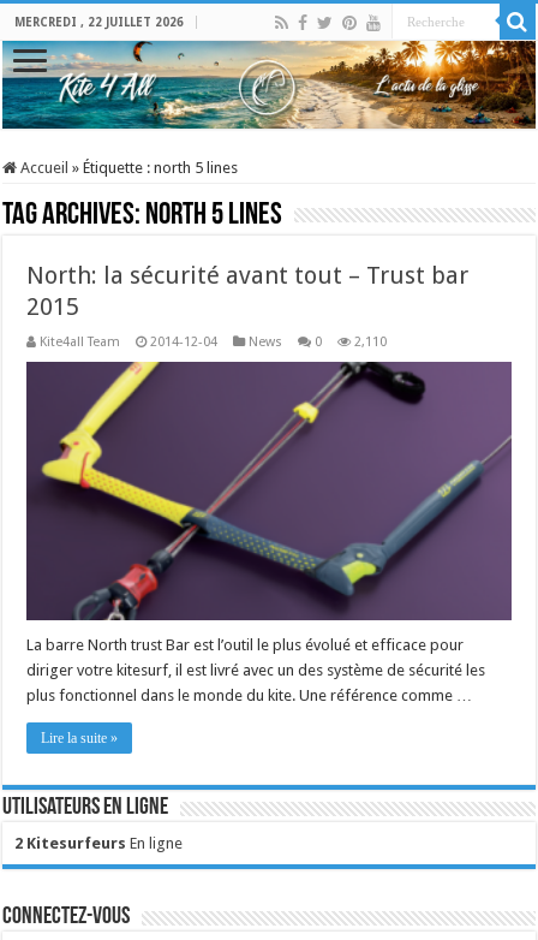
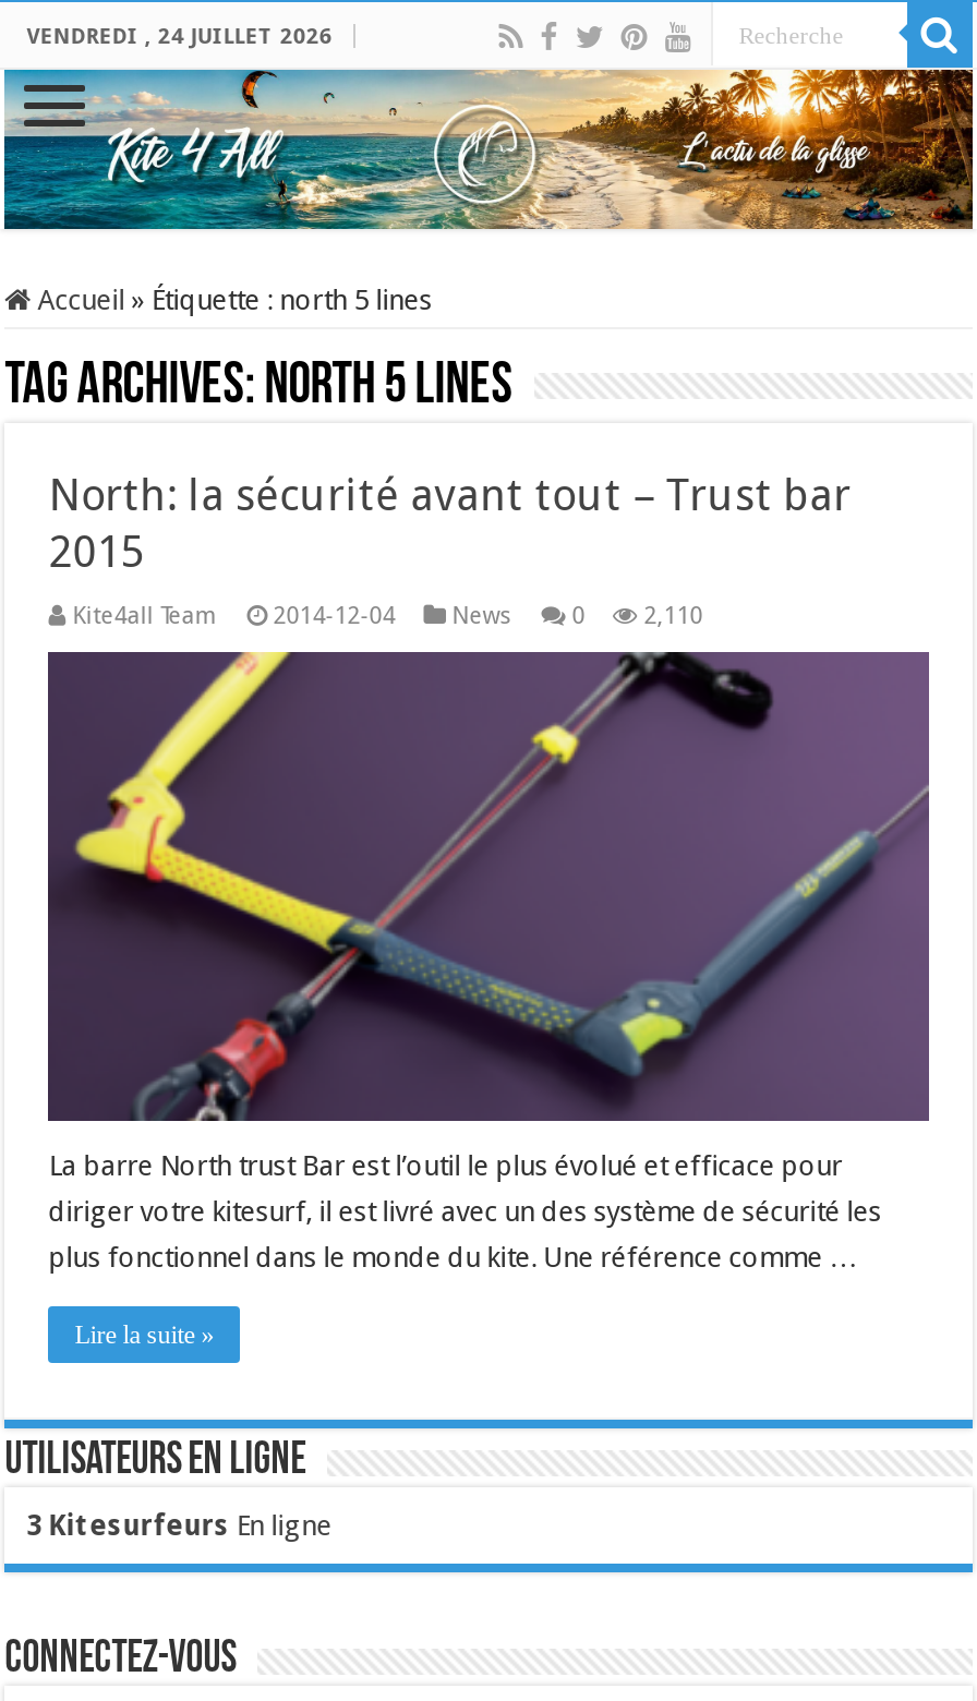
- MERCREDI , 22 JUILLET 2026
+ VENDREDI , 24 JUILLET 2026

- 2 Kitesurfeurs En ligne
+ 3 Kitesurfeurs En ligne
